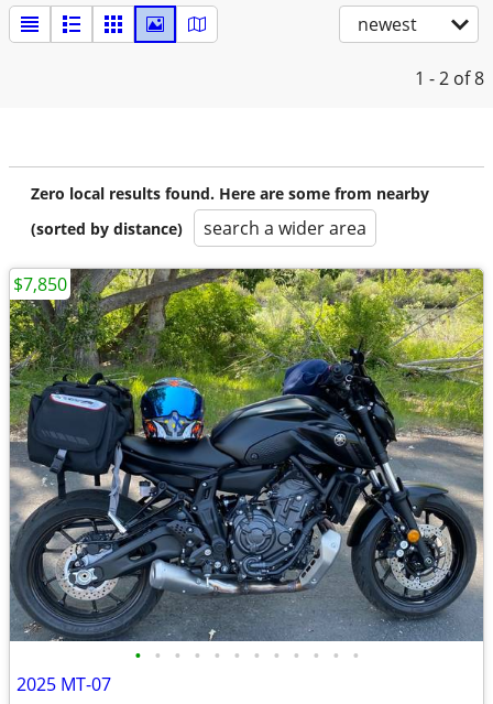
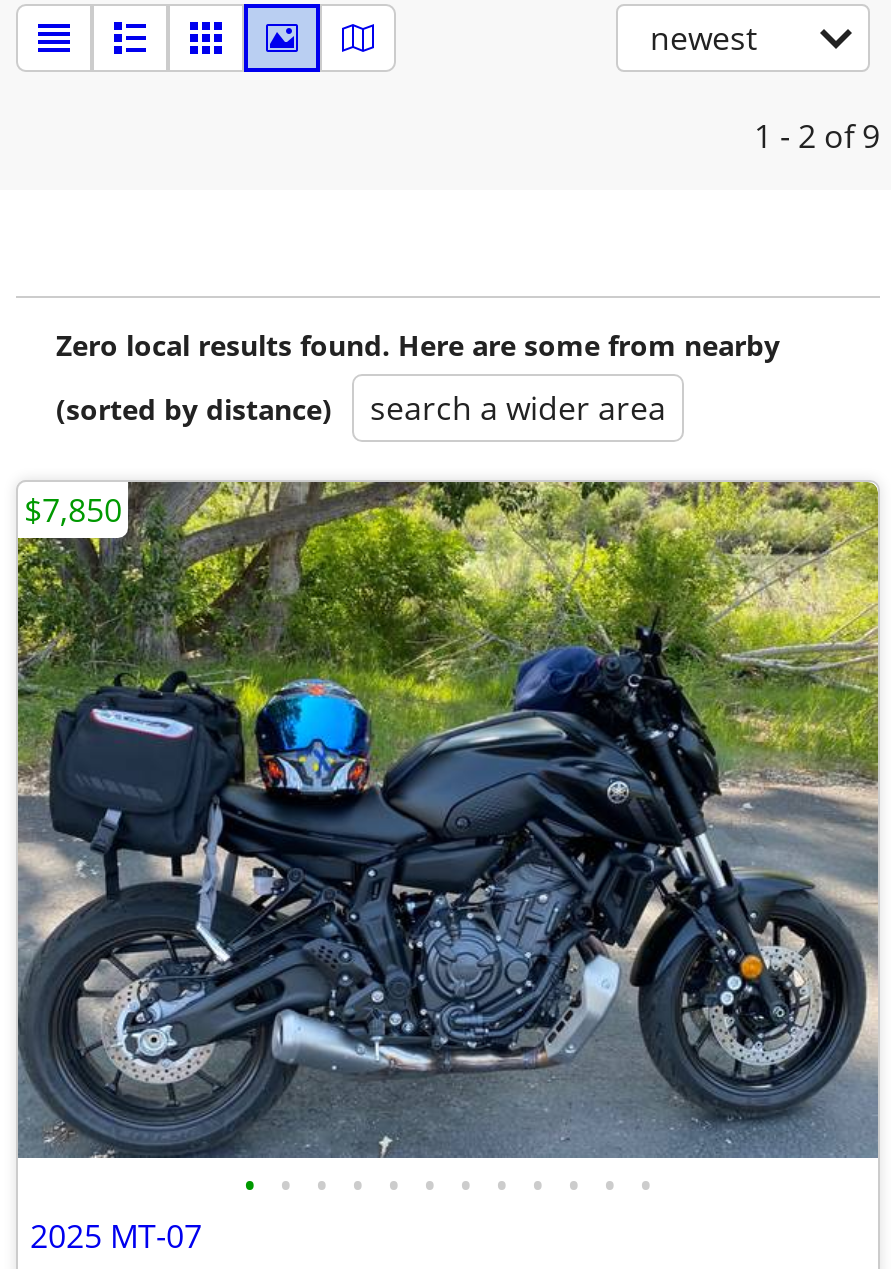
- 1 - 2 of 8
+ 1 - 2 of 9
